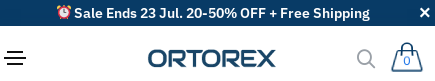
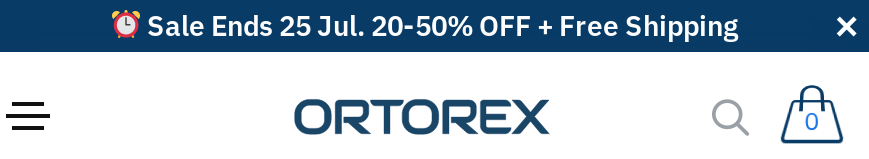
- Sale Ends 23 Jul. 20-50% OFF + Free Shipping
+ Sale Ends 25 Jul. 20-50% OFF + Free Shipping
